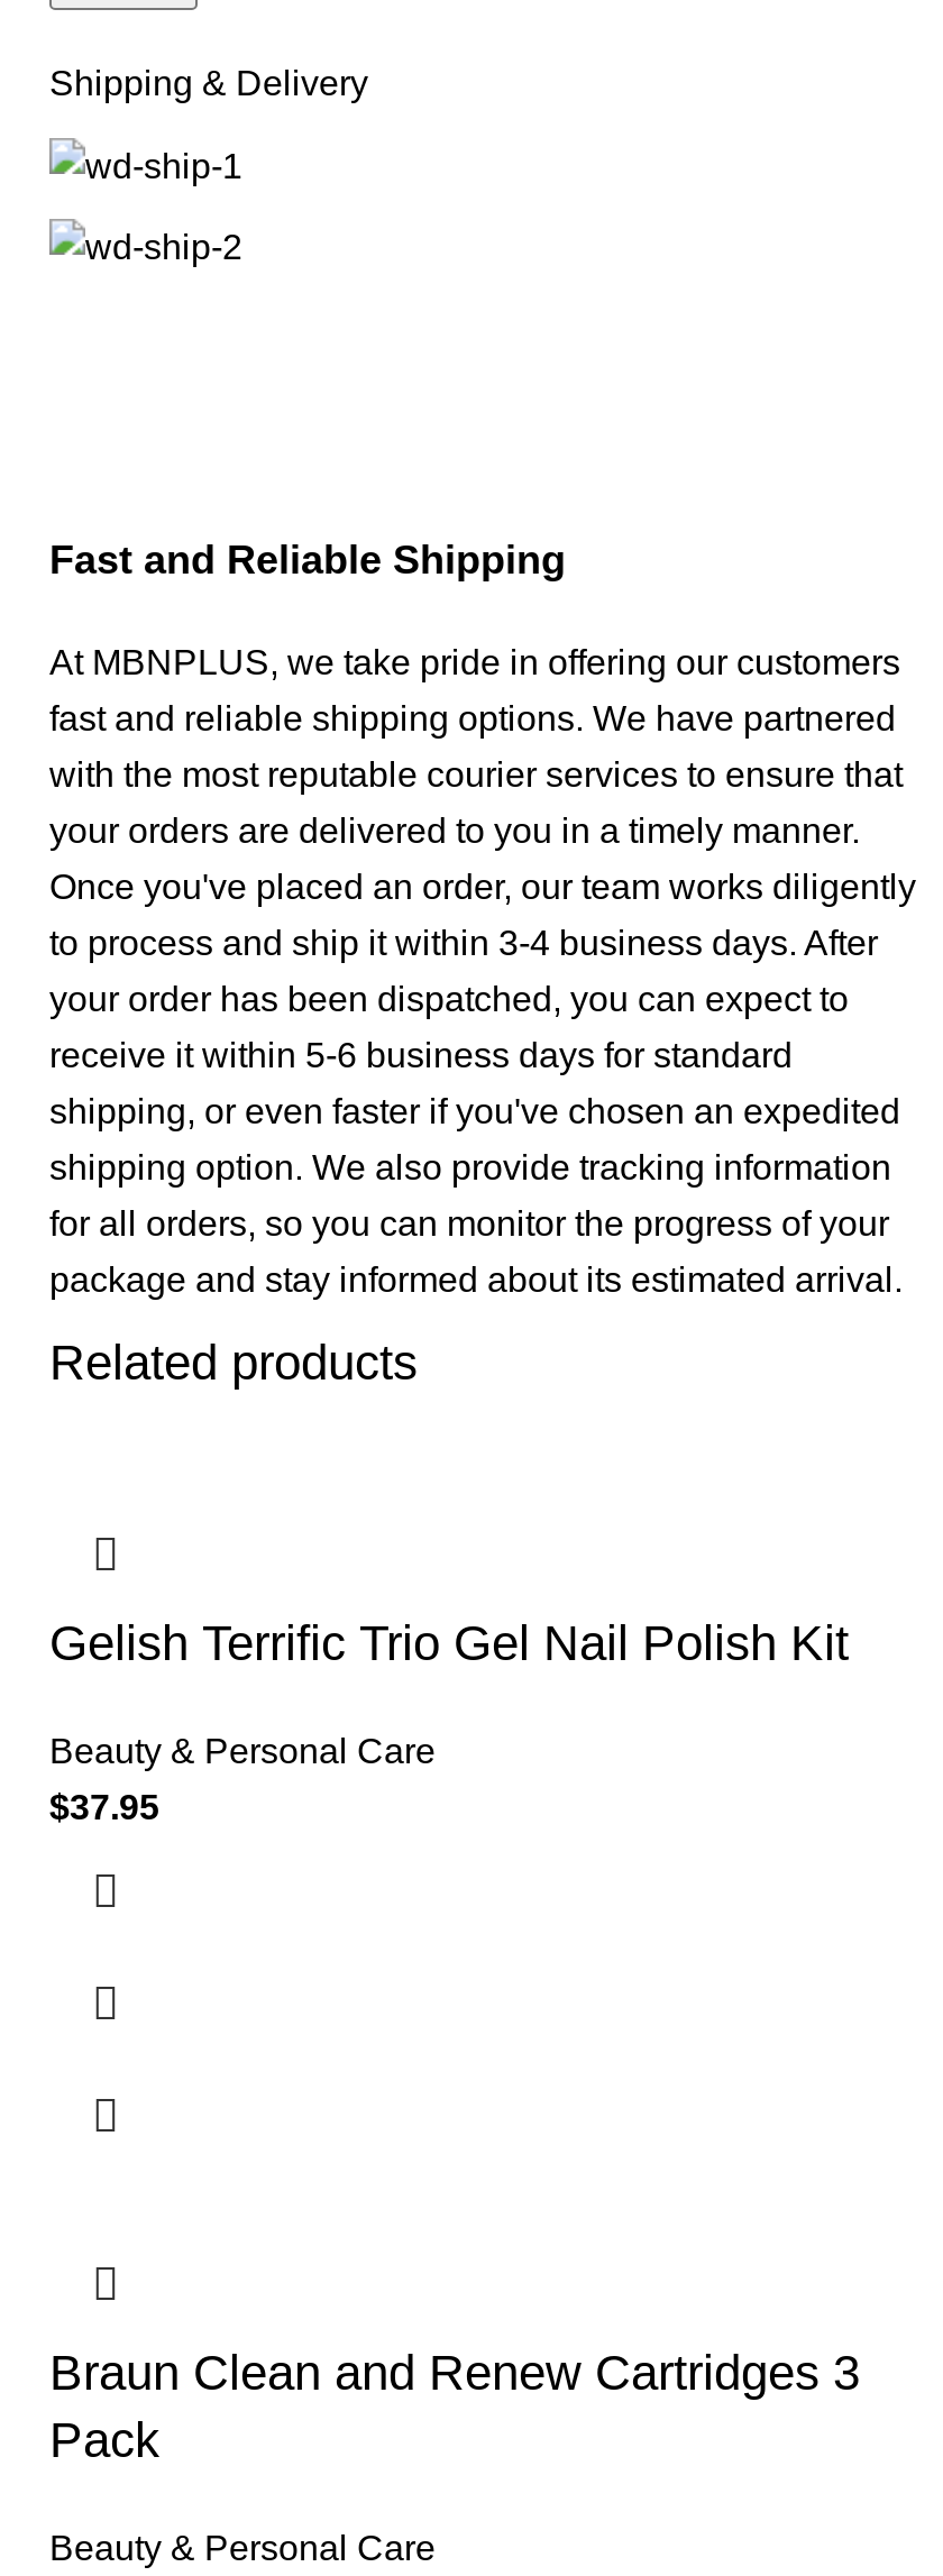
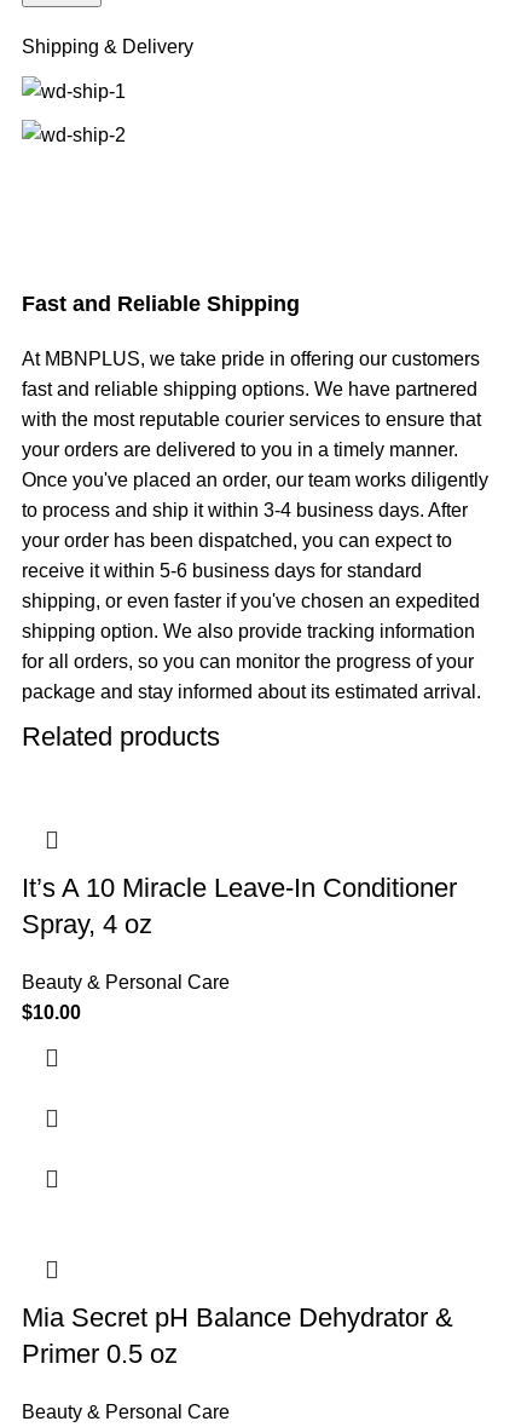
- Gelish Terrific Trio Gel Nail Polish Kit
+ It’s A 10 Miracle Leave-In Conditioner
+ Spray, 4 oz

- $37.95
+ $10.00

- Braun Clean and Renew Cartridges 3
- Pack
+ Mia Secret pH Balance Dehydrator &
+ Primer 0.5 oz
